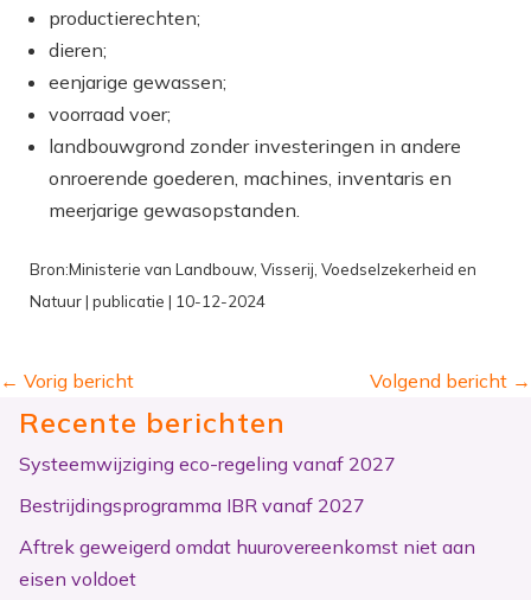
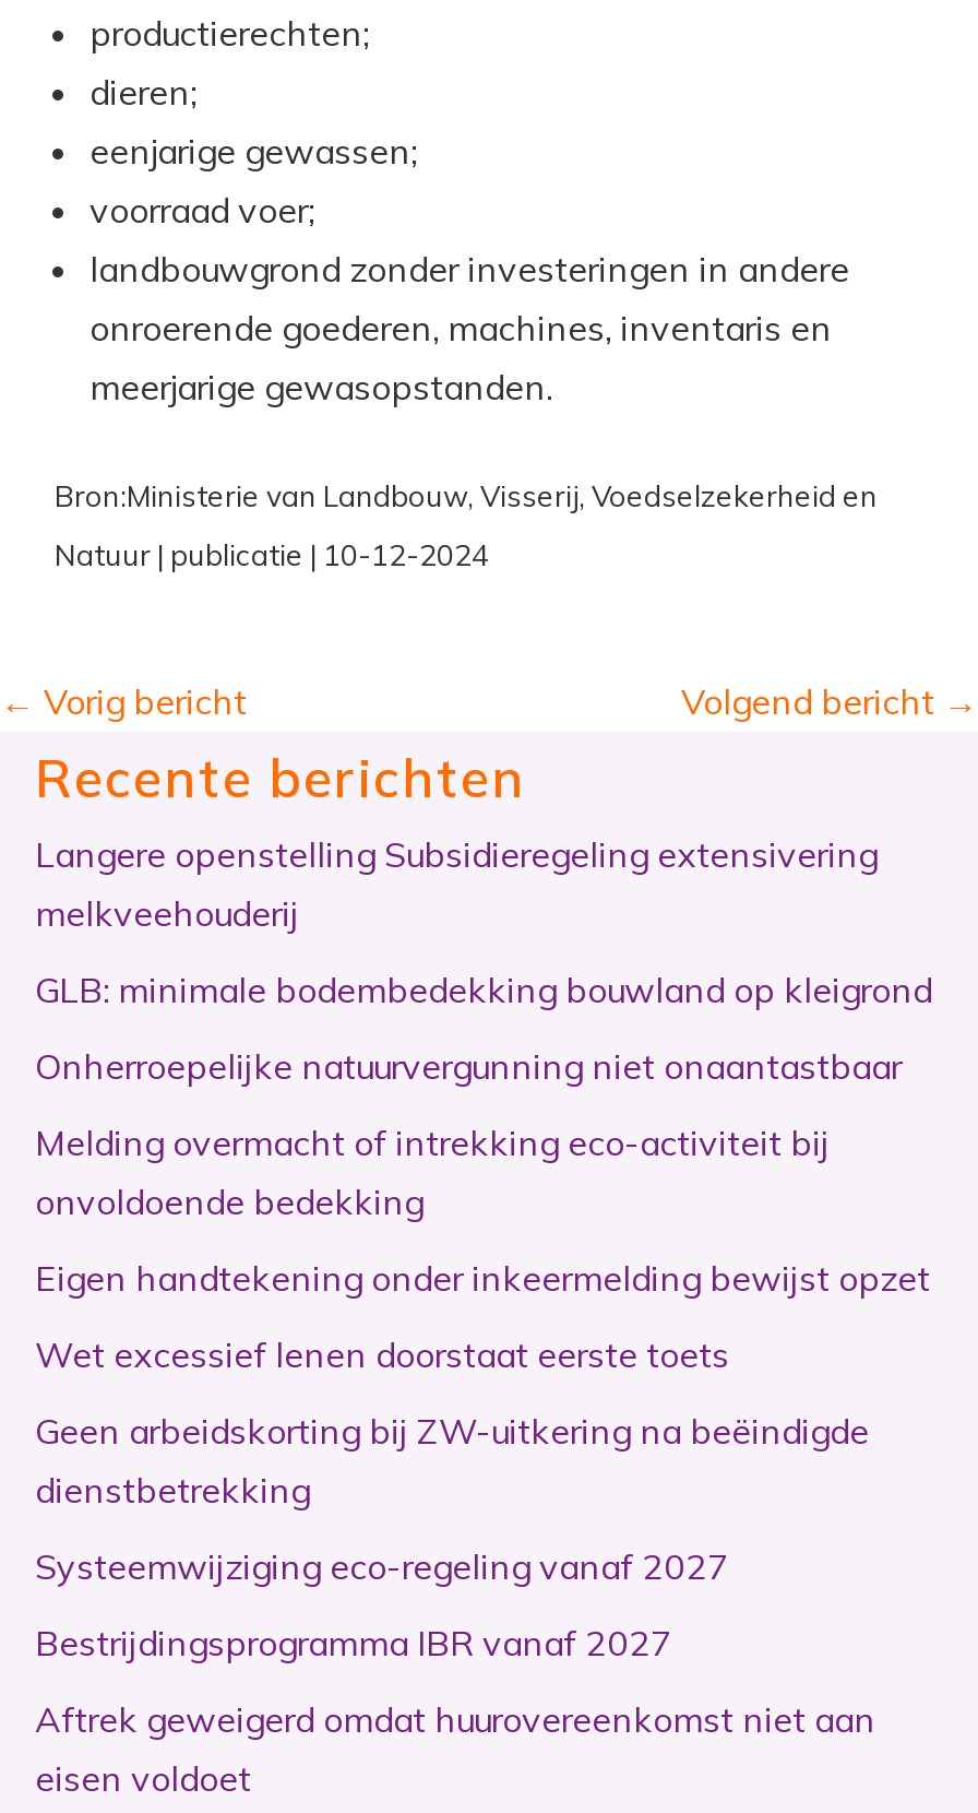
+ Langere openstelling Subsidieregeling extensivering
+ melkveehouderij
+ GLB: minimale bodembedekking bouwland op kleigrond
+ Onherroepelijke natuurvergunning niet onaantastbaar
+ Melding overmacht of intrekking eco-activiteit bij
+ onvoldoende bedekking
+ Eigen handtekening onder inkeermelding bewijst opzet
+ Wet excessief lenen doorstaat eerste toets
+ Geen arbeidskorting bij ZW-uitkering na beëindigde
+ dienstbetrekking
